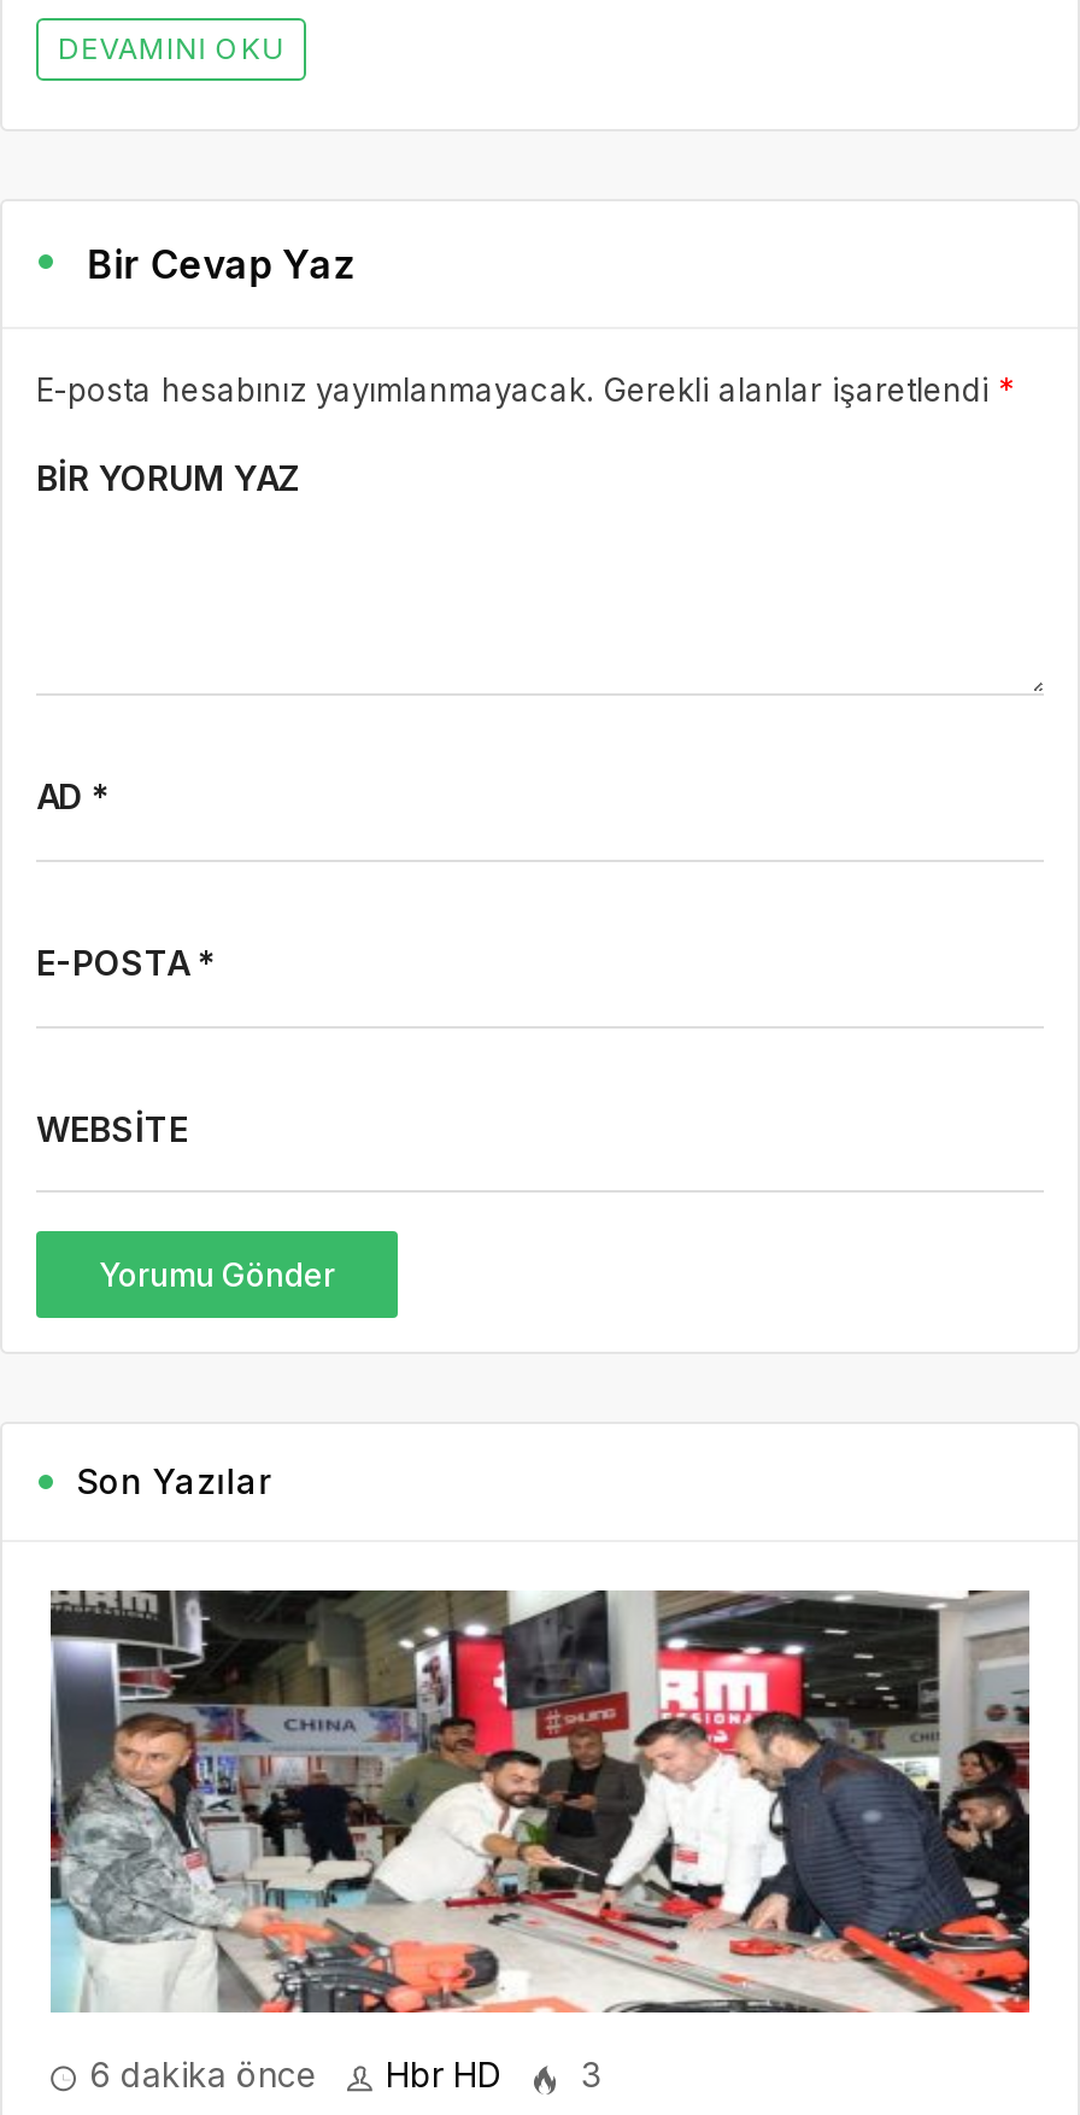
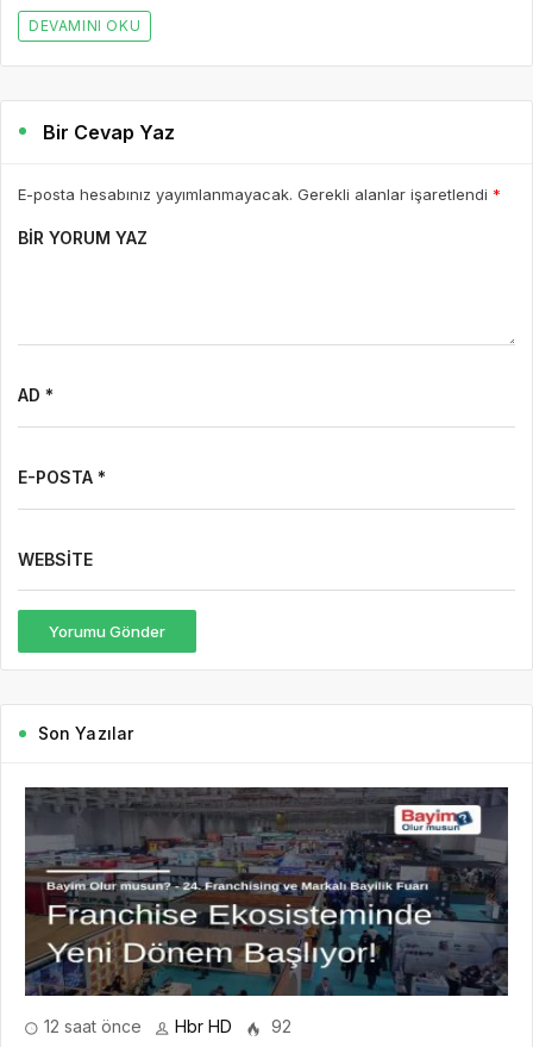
- [image]
- 6 dakika önce
+ [image]
+ 12 saat önce

- 3
+ 92
